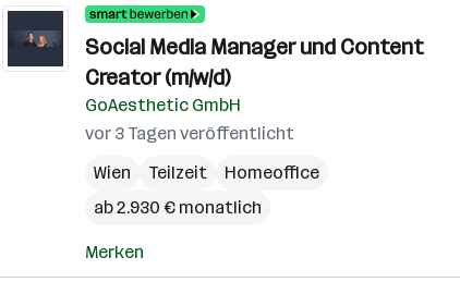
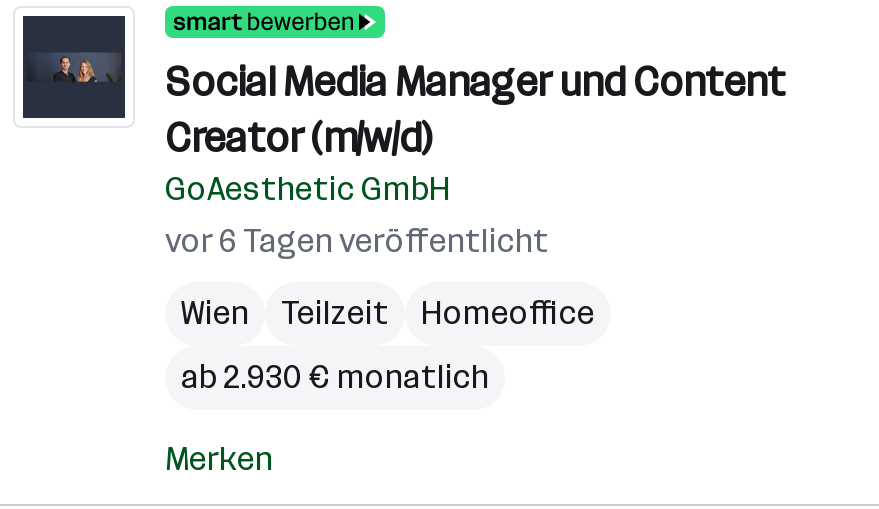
- vor 3 Tagen veröffentlicht
+ vor 6 Tagen veröffentlicht
